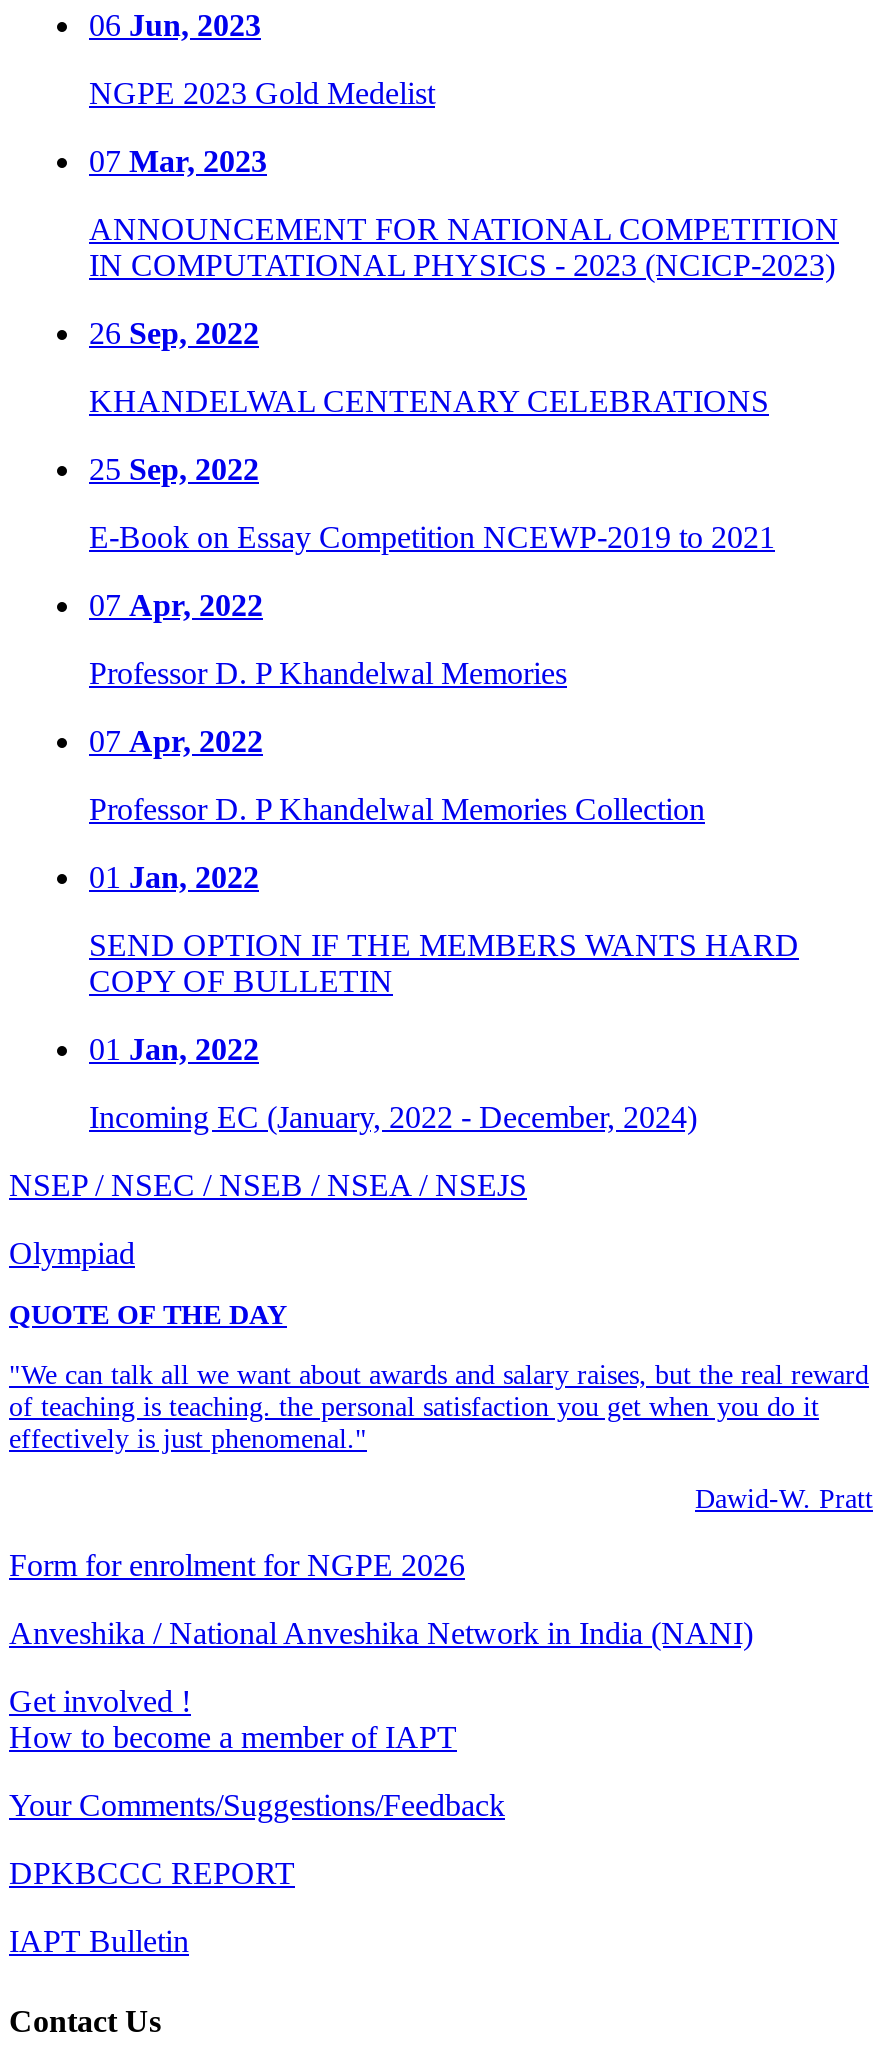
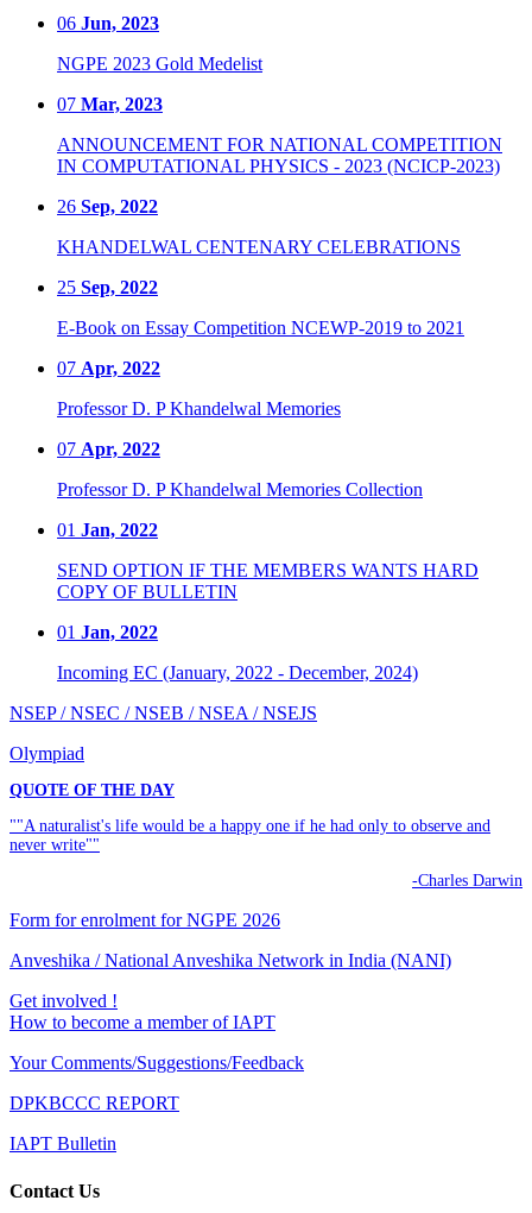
- "We can talk all we want about awards and salary raises, but the real reward
- of teaching is teaching. the personal satisfaction you get when you do it
- effectively is just phenomenal."
+ ""A naturalist's life would be a happy one if he had only to observe and
+ never write""

- Dawid-W. Pratt
+ -Charles Darwin
